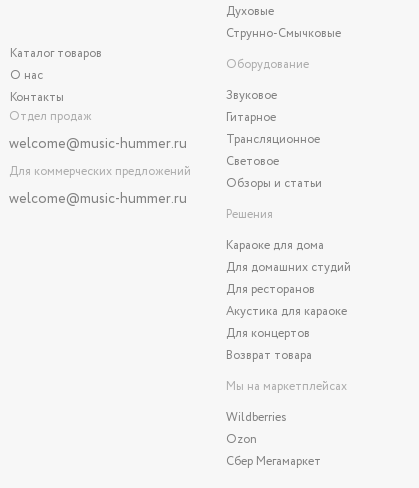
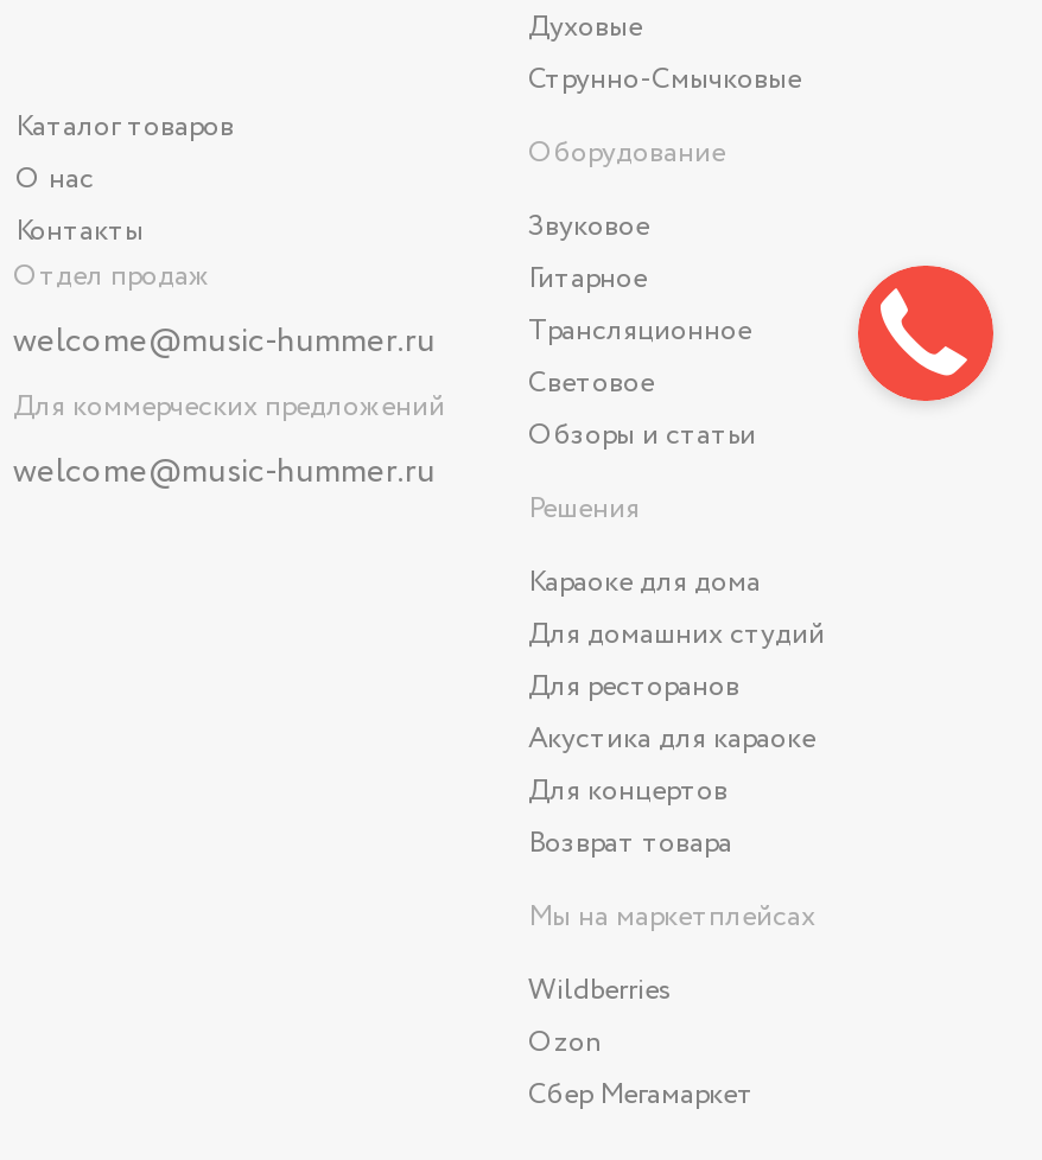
+ [image]
